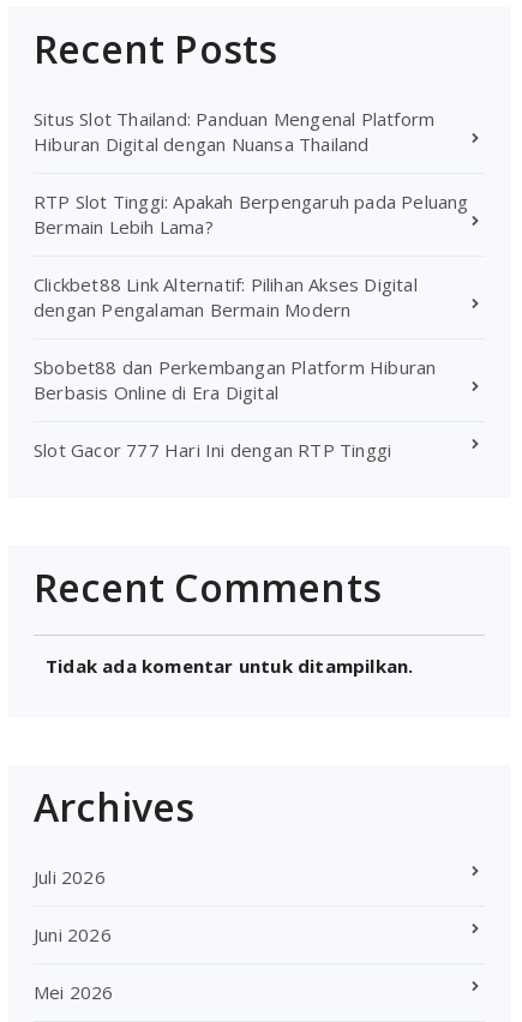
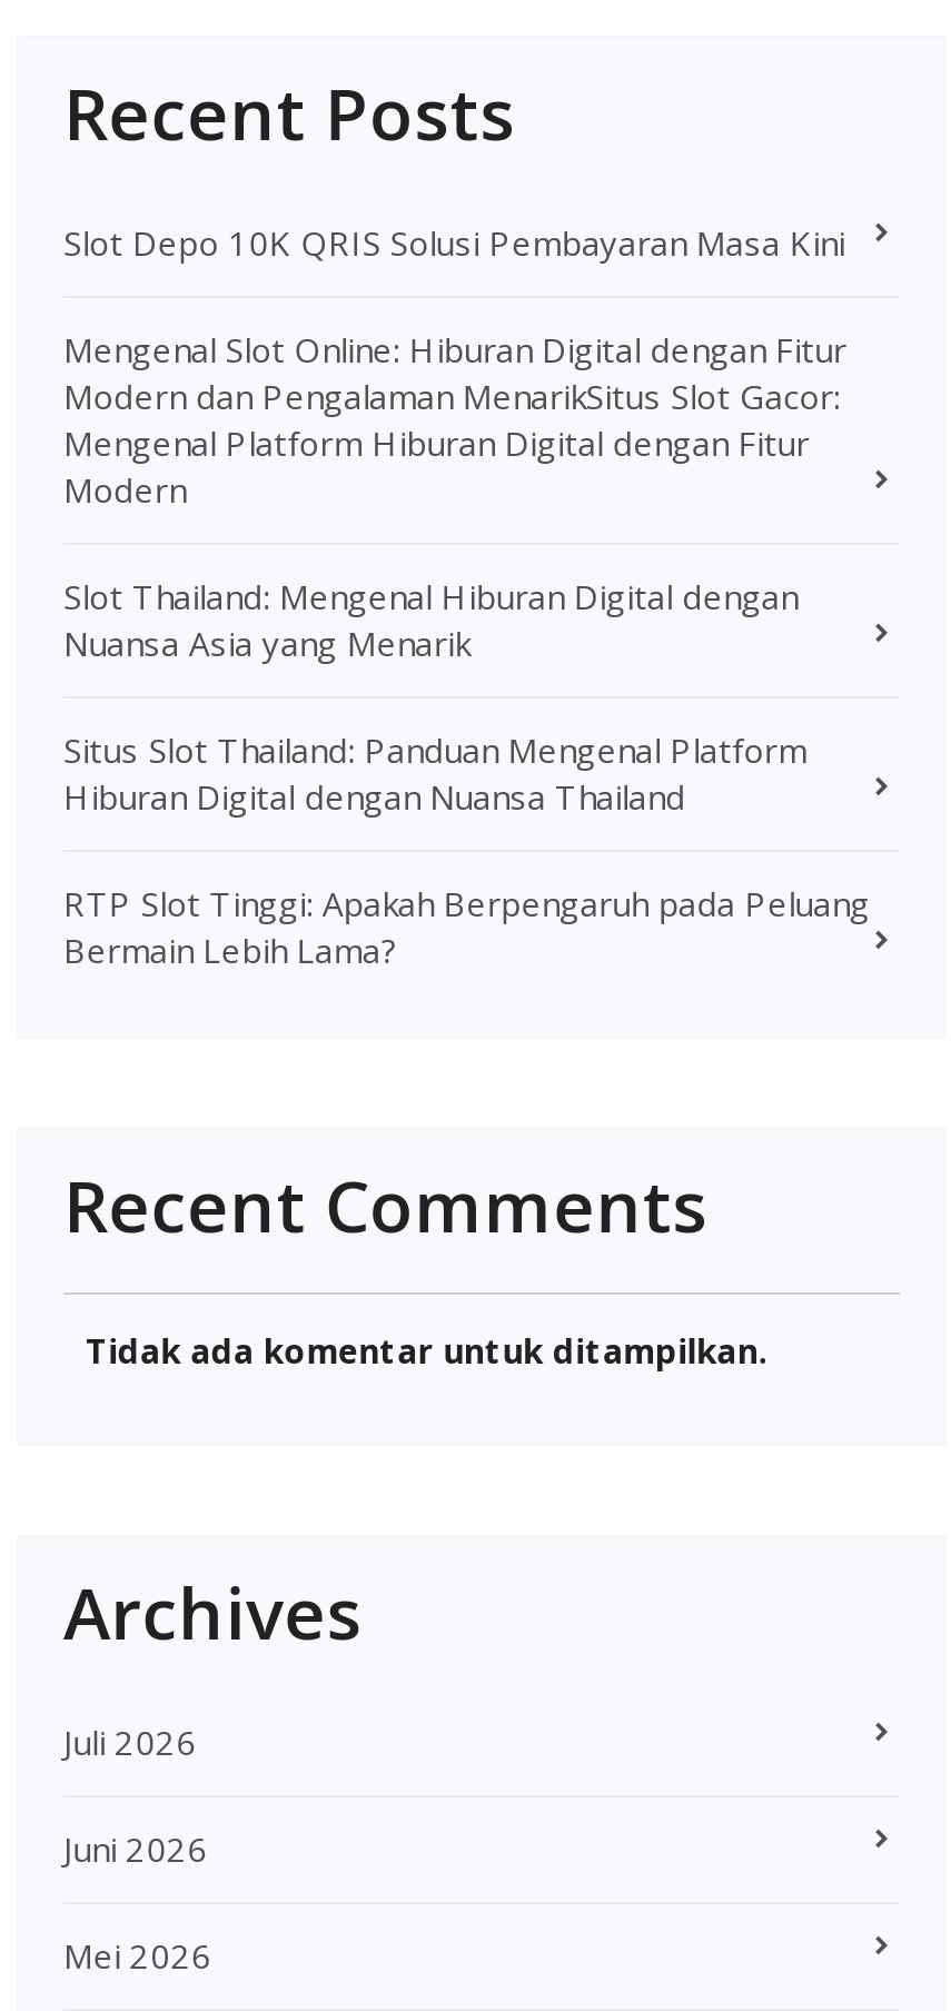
+ Slot Depo 10K QRIS Solusi Pembayaran Masa Kini
+ Mengenal Slot Online: Hiburan Digital dengan Fitur
+ Modern dan Pengalaman MenarikSitus Slot Gacor:
+ Mengenal Platform Hiburan Digital dengan Fitur
+ Modern
+ Slot Thailand: Mengenal Hiburan Digital dengan
+ Nuansa Asia yang Menarik

moved down: Situs Slot Thailand: Panduan Mengenal Platform | Hiburan Digital dengan Nuansa Thailand | RTP Slot Tinggi: Apakah Berpengaruh pada Peluang | Bermain Lebih Lama?

- Clickbet88 Link Alternatif: Pilihan Akses Digital
- dengan Pengalaman Bermain Modern
- Sbobet88 dan Perkembangan Platform Hiburan
- Berbasis Online di Era Digital
- Slot Gacor 777 Hari Ini dengan RTP Tinggi
